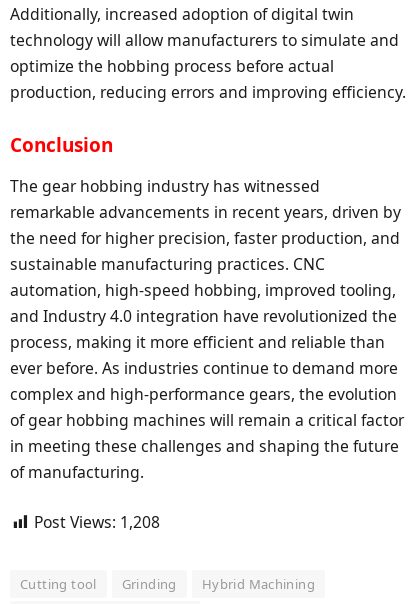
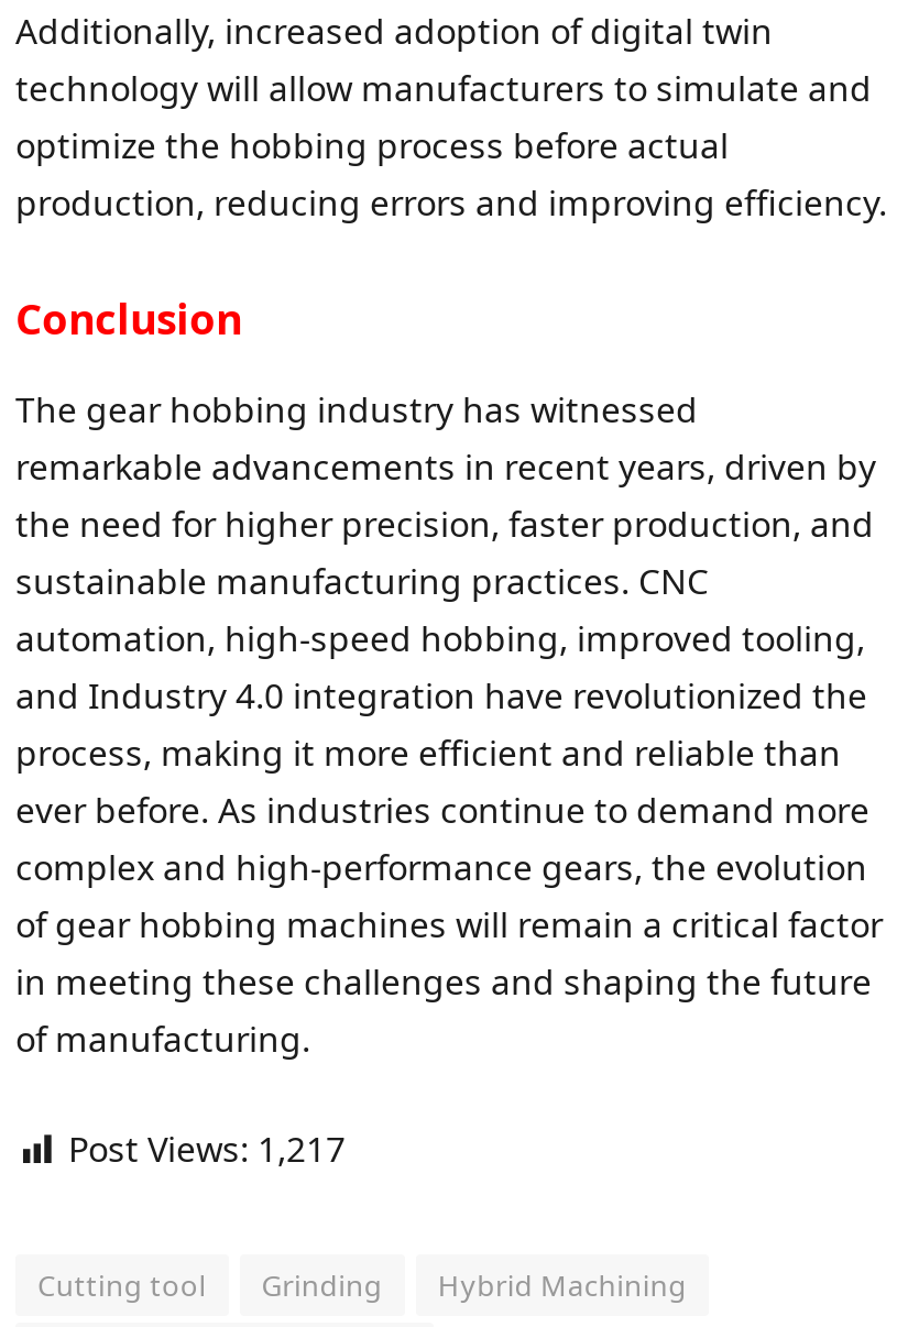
- Post Views: 1,208
+ Post Views: 1,217
